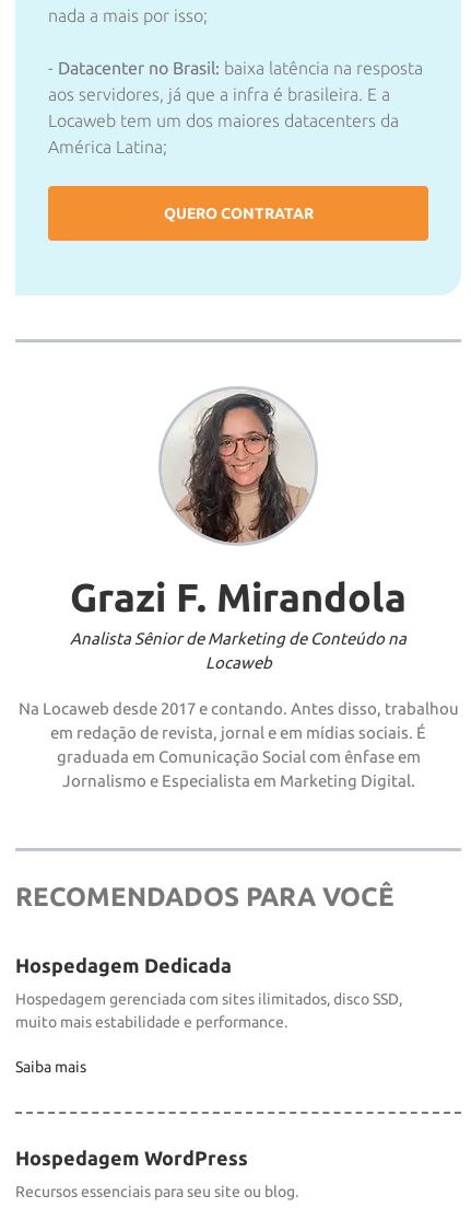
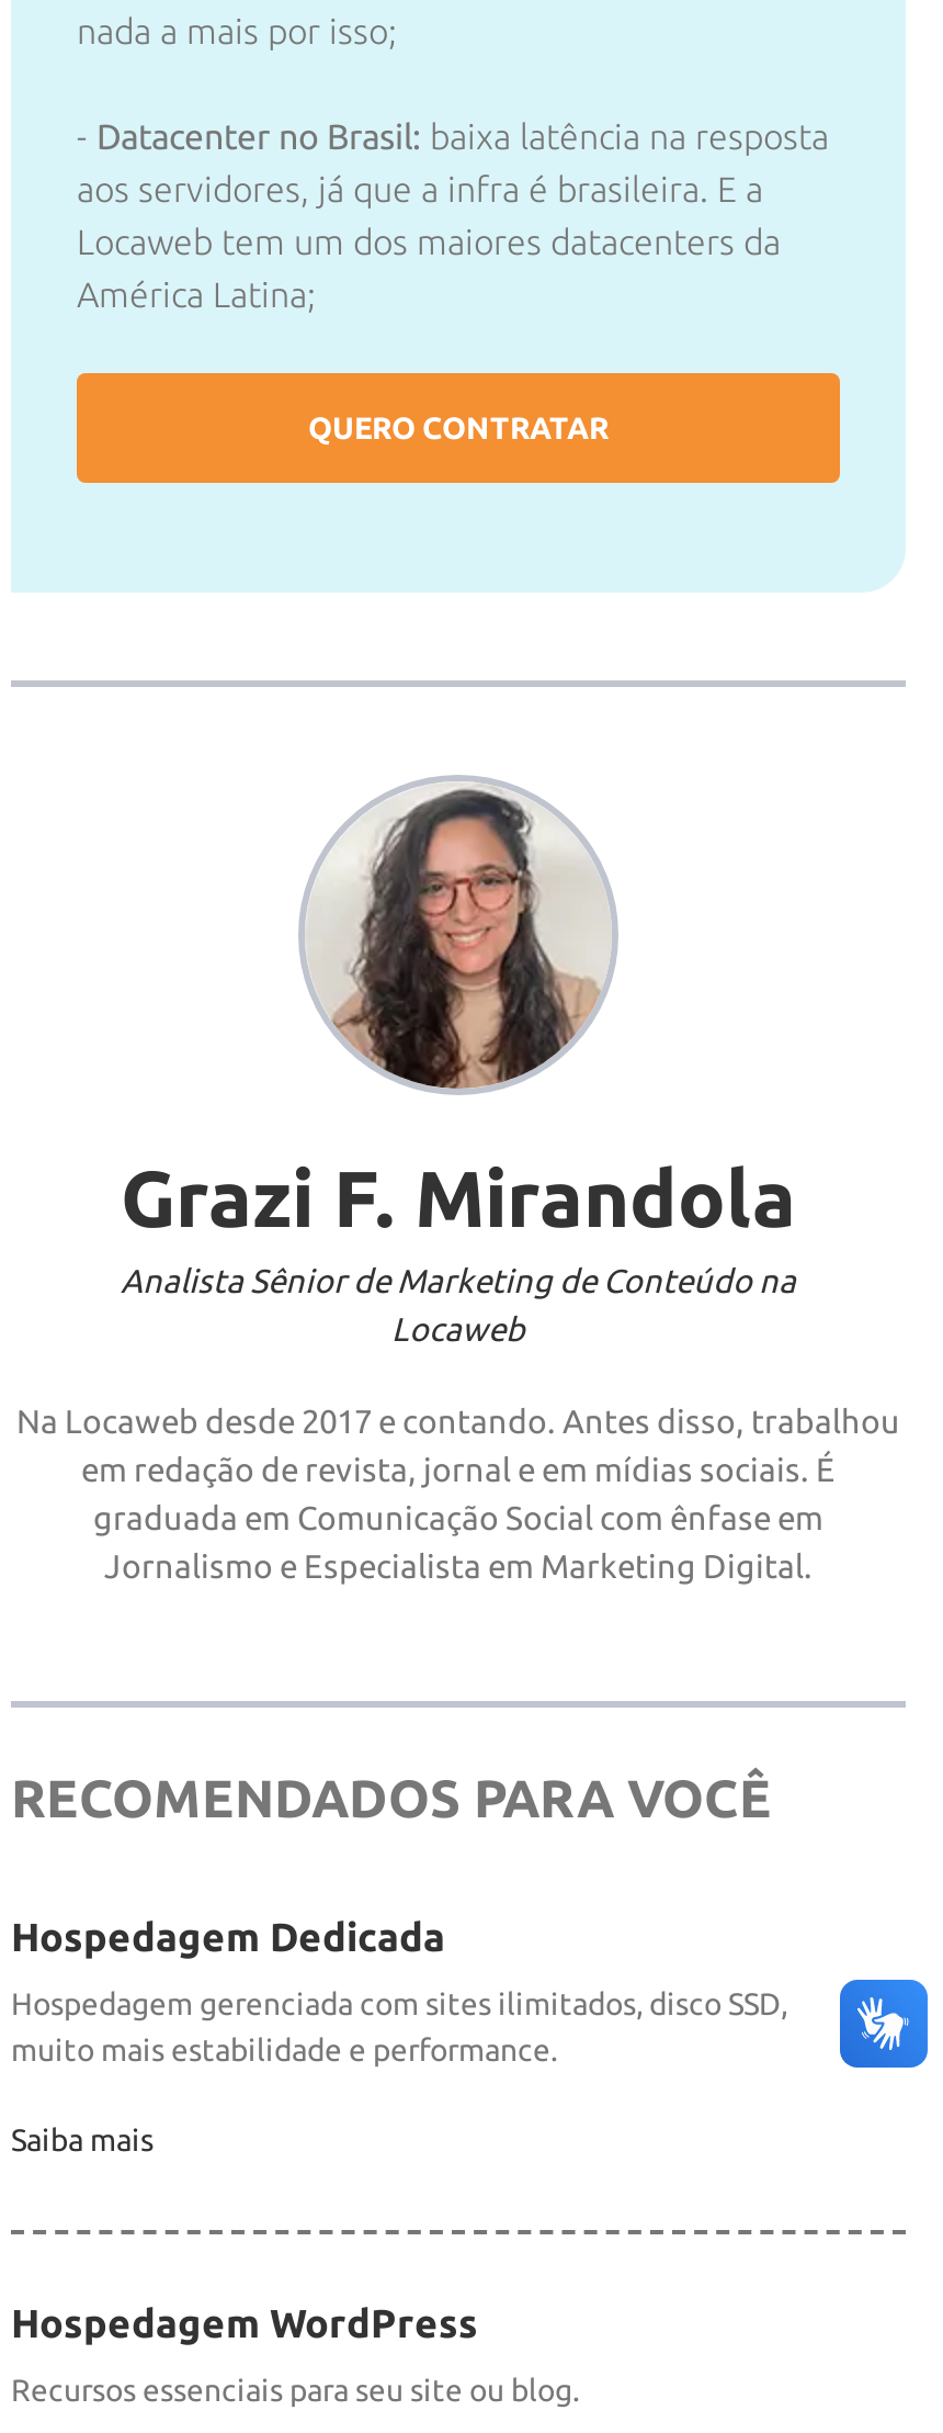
+ [image]
